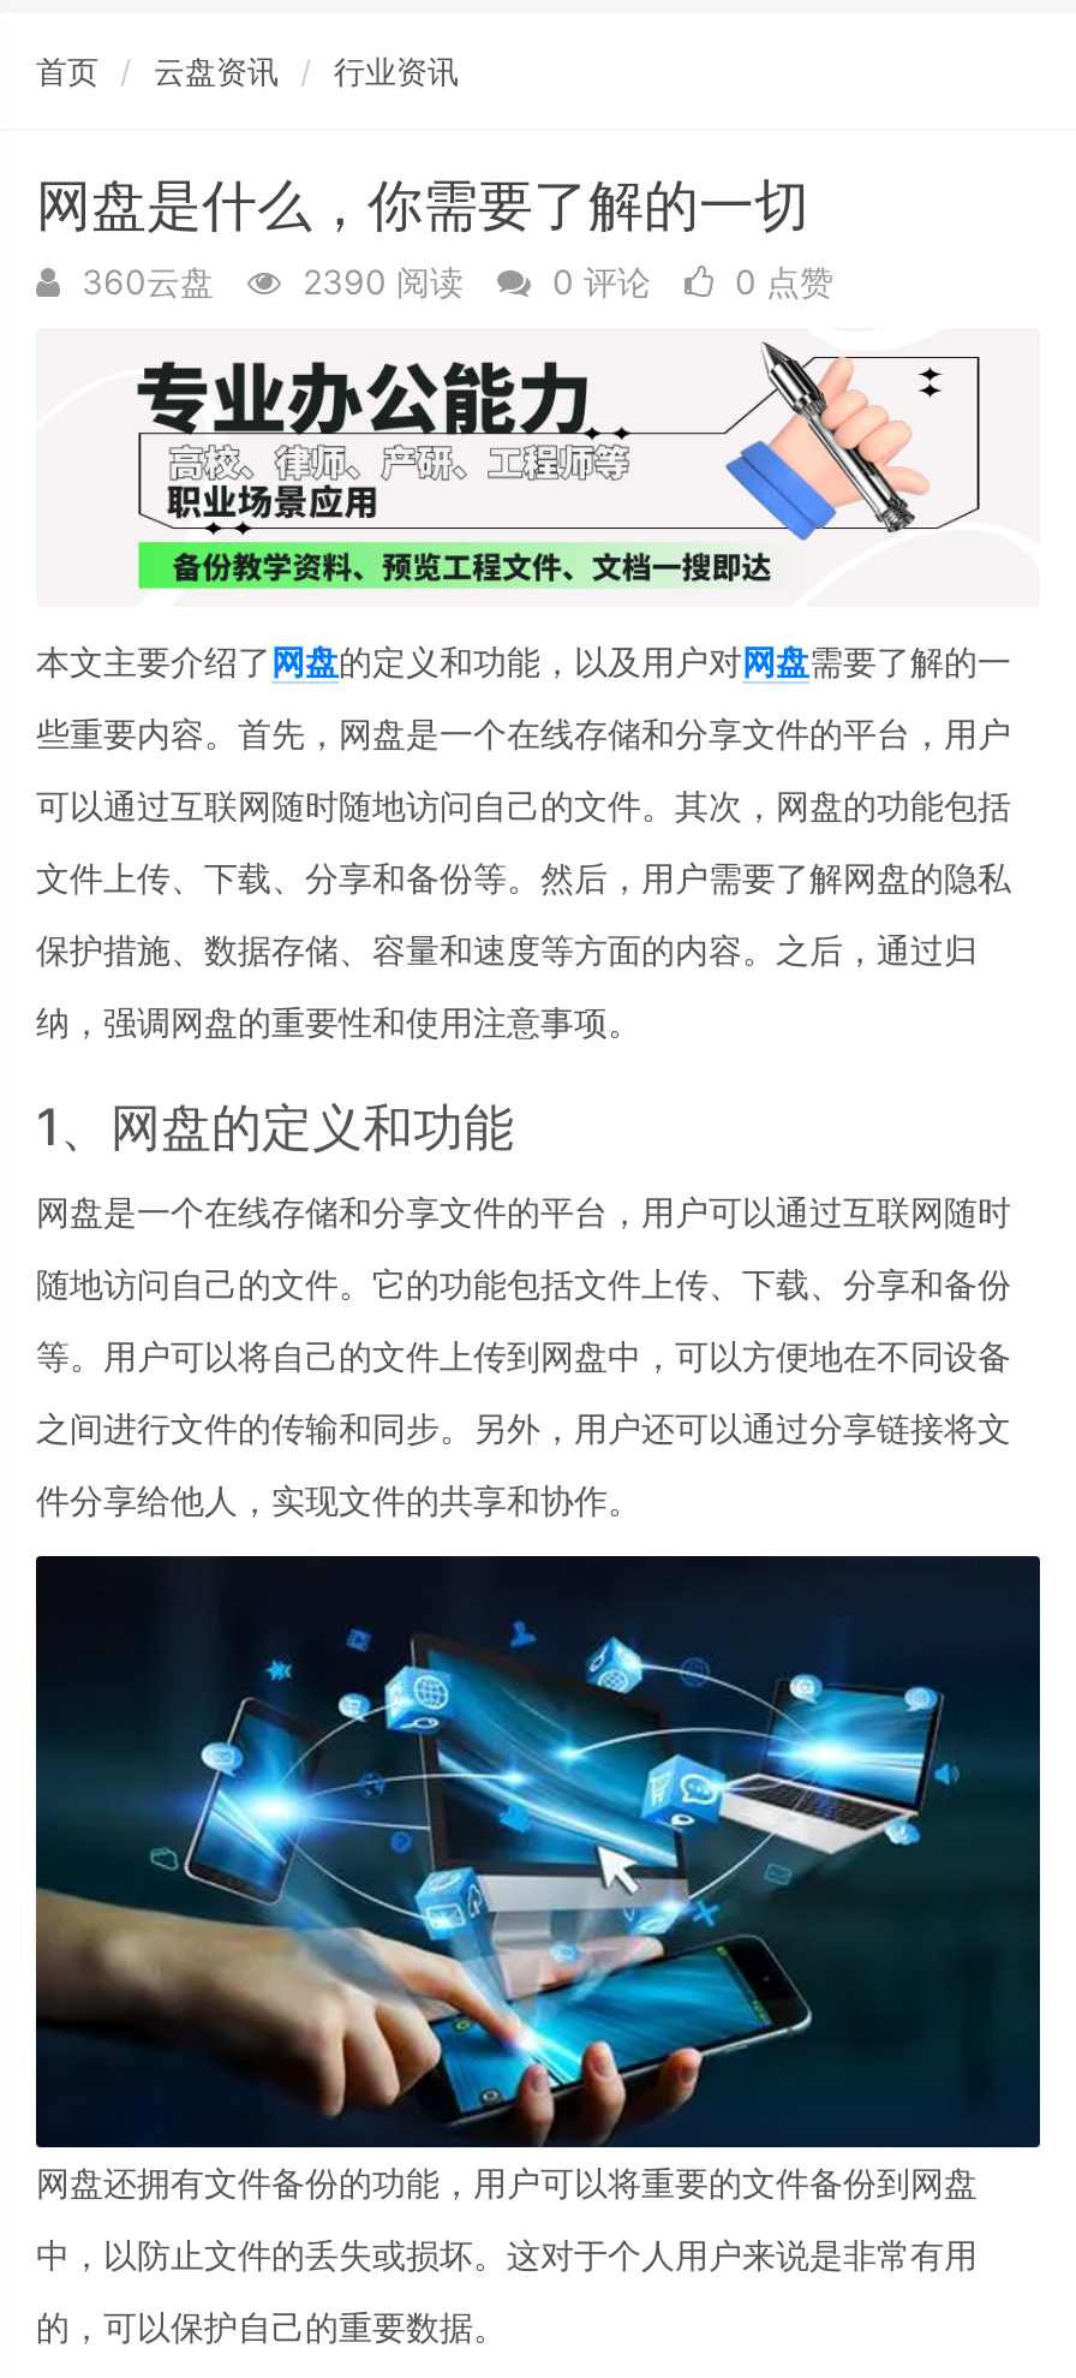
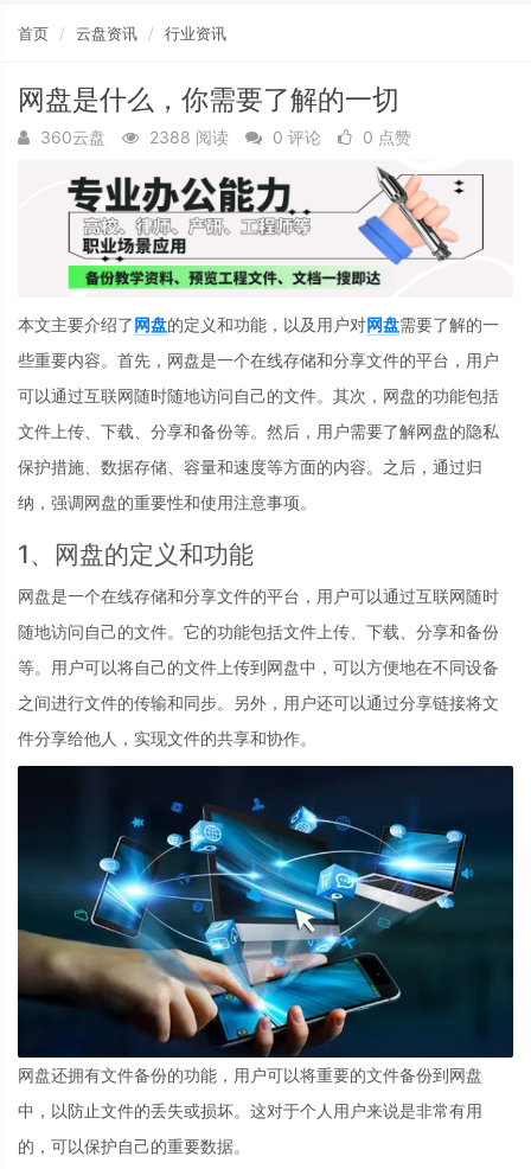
- 360云盘 2390 阅读 0 评论 0 点赞
+ 360云盘 2388 阅读 0 评论 0 点赞
